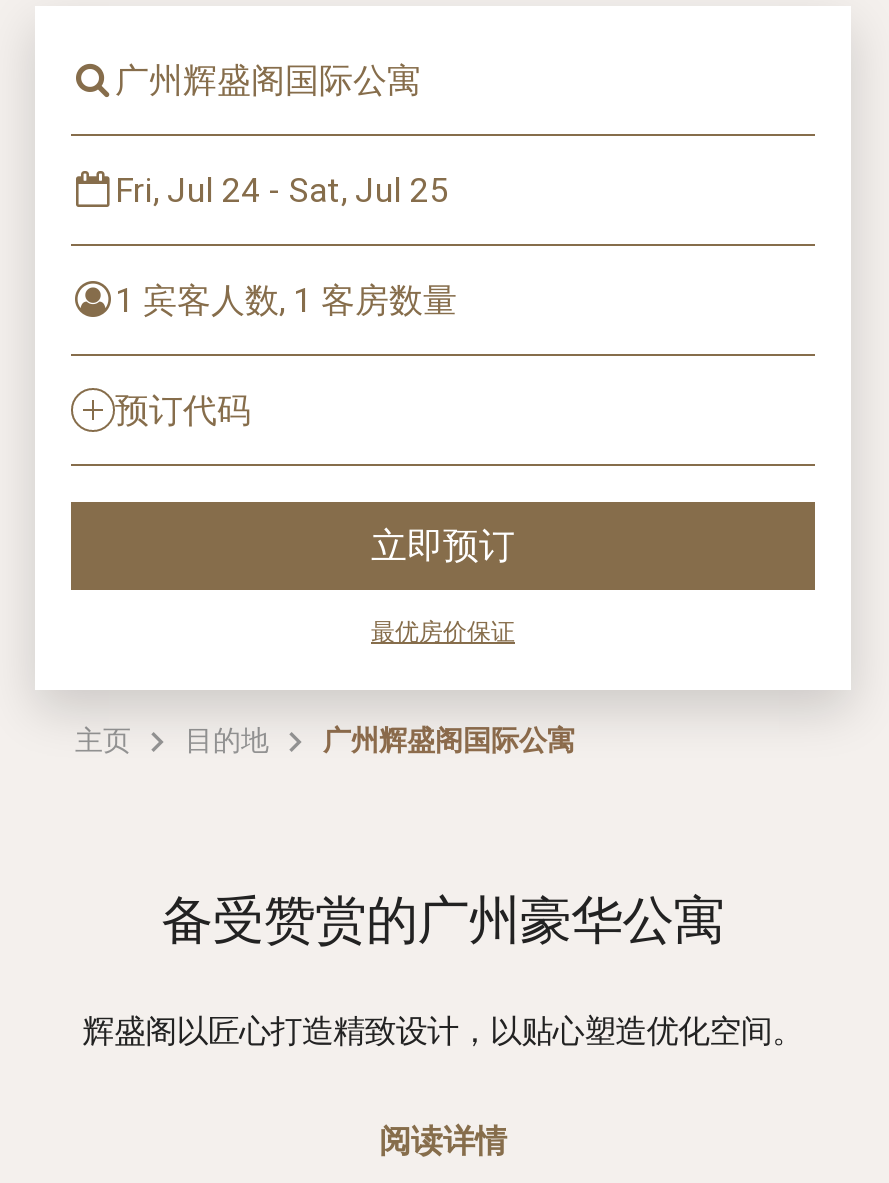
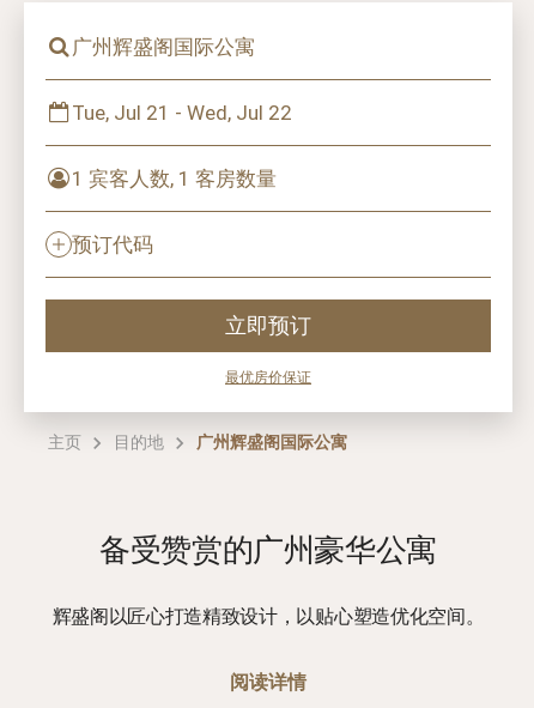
- Fri, Jul 24 - Sat, Jul 25
+ Tue, Jul 21 - Wed, Jul 22
